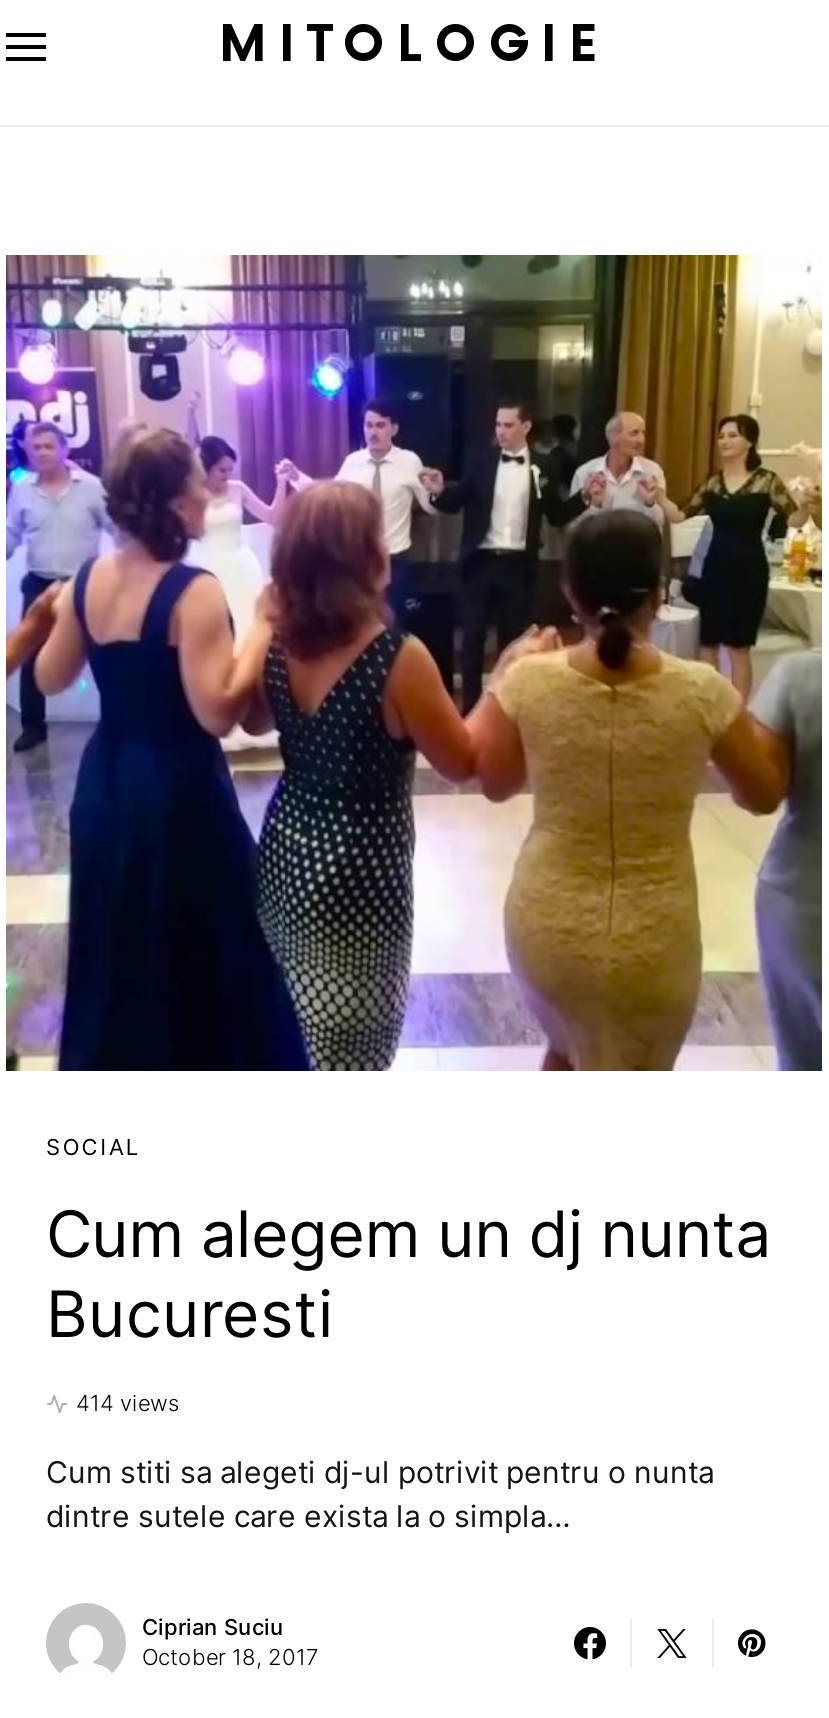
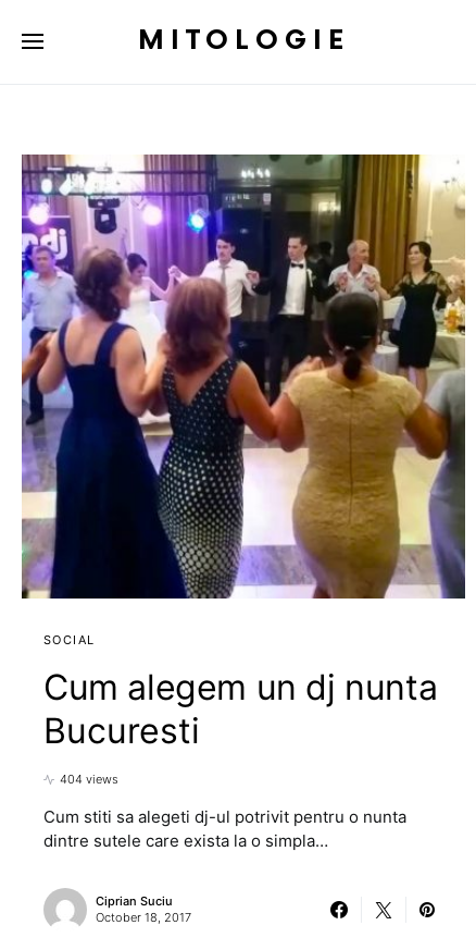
- 414 views
+ 404 views
